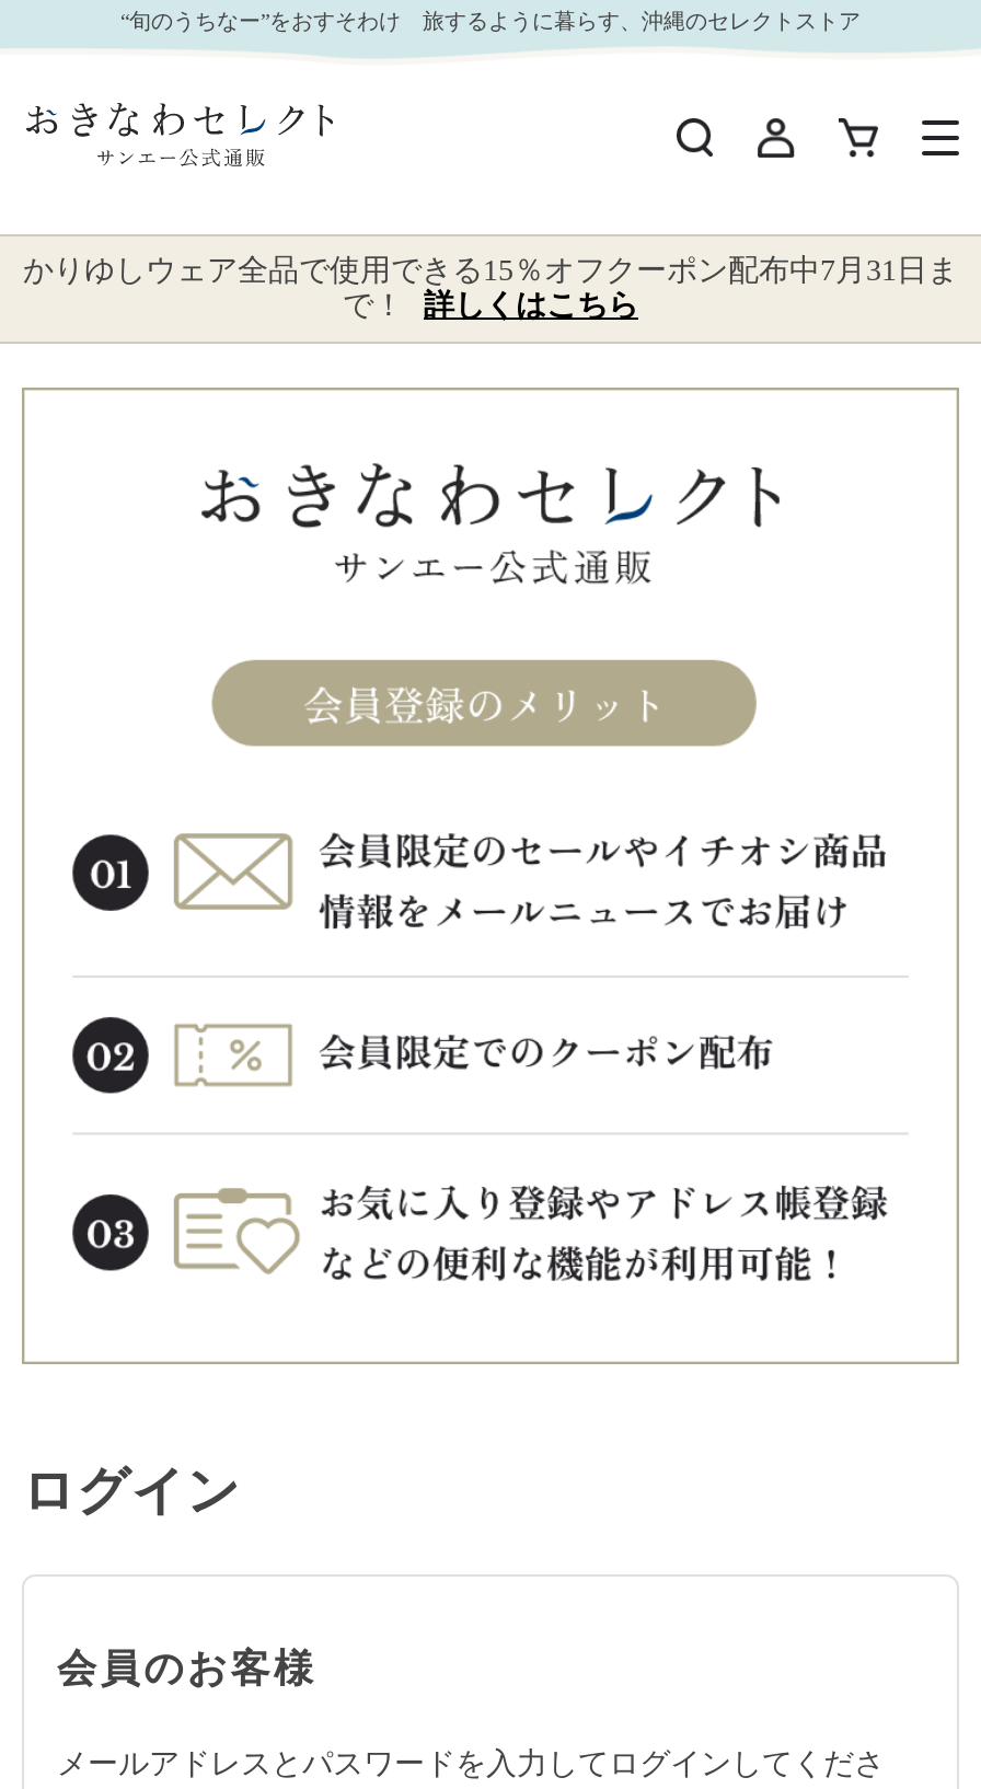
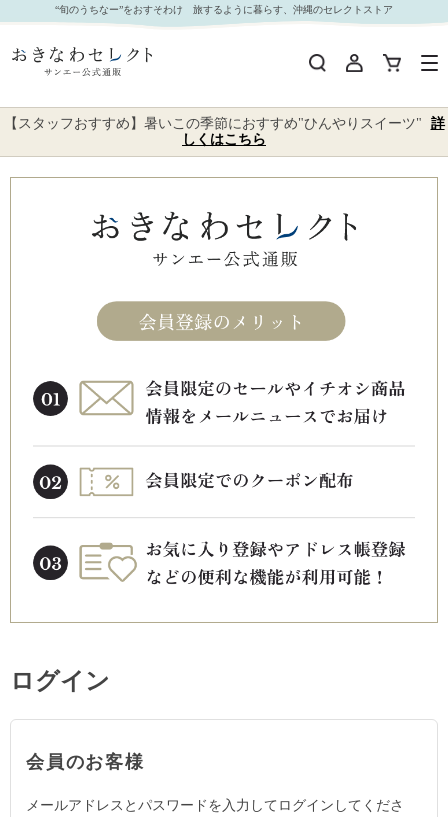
- かりゆしウェア全品で使用できる15％オフクーポン配布中7月31日ま
- で！ 詳しくはこちら
+ 【スタッフおすすめ】暑いこの季節におすすめ"ひんやりスイーツ" 詳
+ しくはこちら
